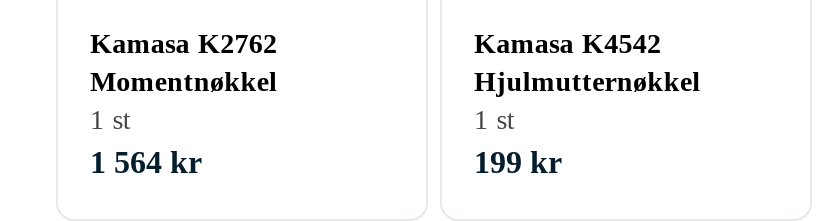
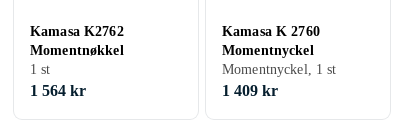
- Kamasa K4542
- Hjulmutternøkkel
- 1 st
- 199 kr
+ Kamasa K 2760
+ Momentnyckel
+ Momentnyckel, 1 st
+ 1 409 kr
